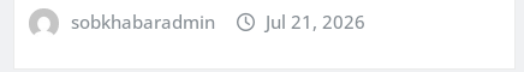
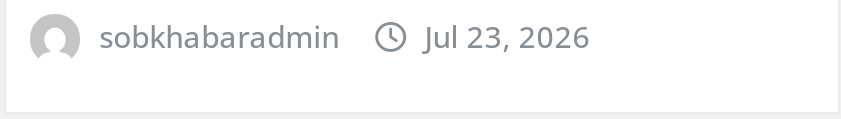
- Jul 21, 2026
+ Jul 23, 2026
